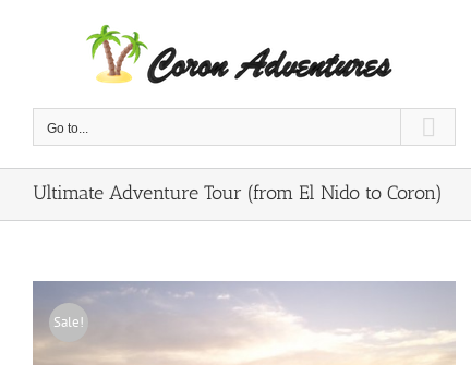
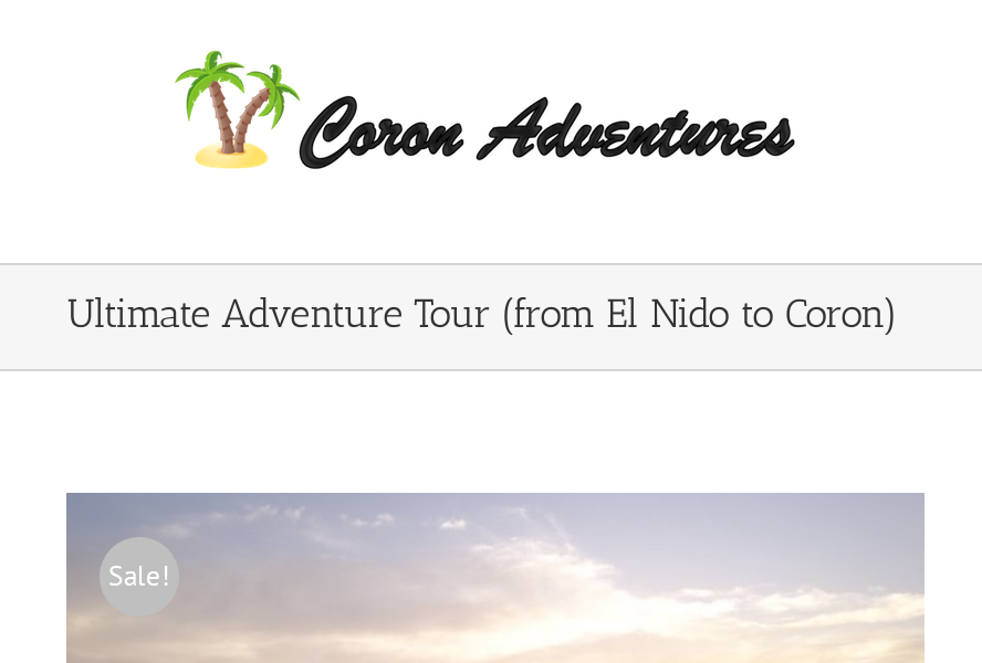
- Go to...
